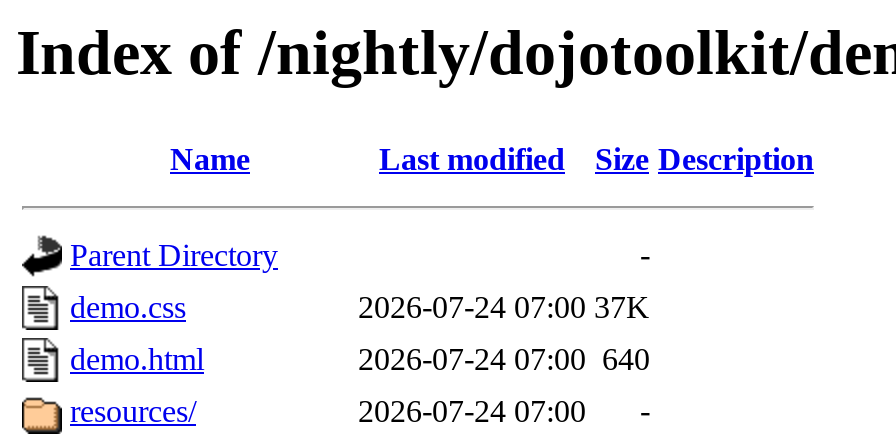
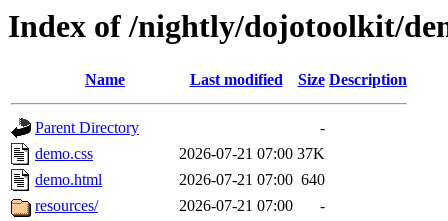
- 2026-07-24 07:00 37K
+ 2026-07-21 07:00 37K

- 2026-07-24 07:00 640
+ 2026-07-21 07:00 640

- 2026-07-24 07:00
+ 2026-07-21 07:00
